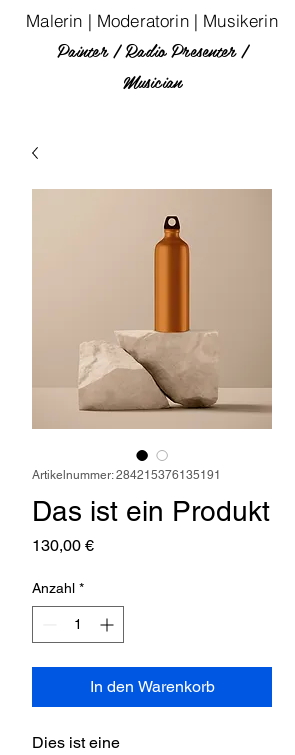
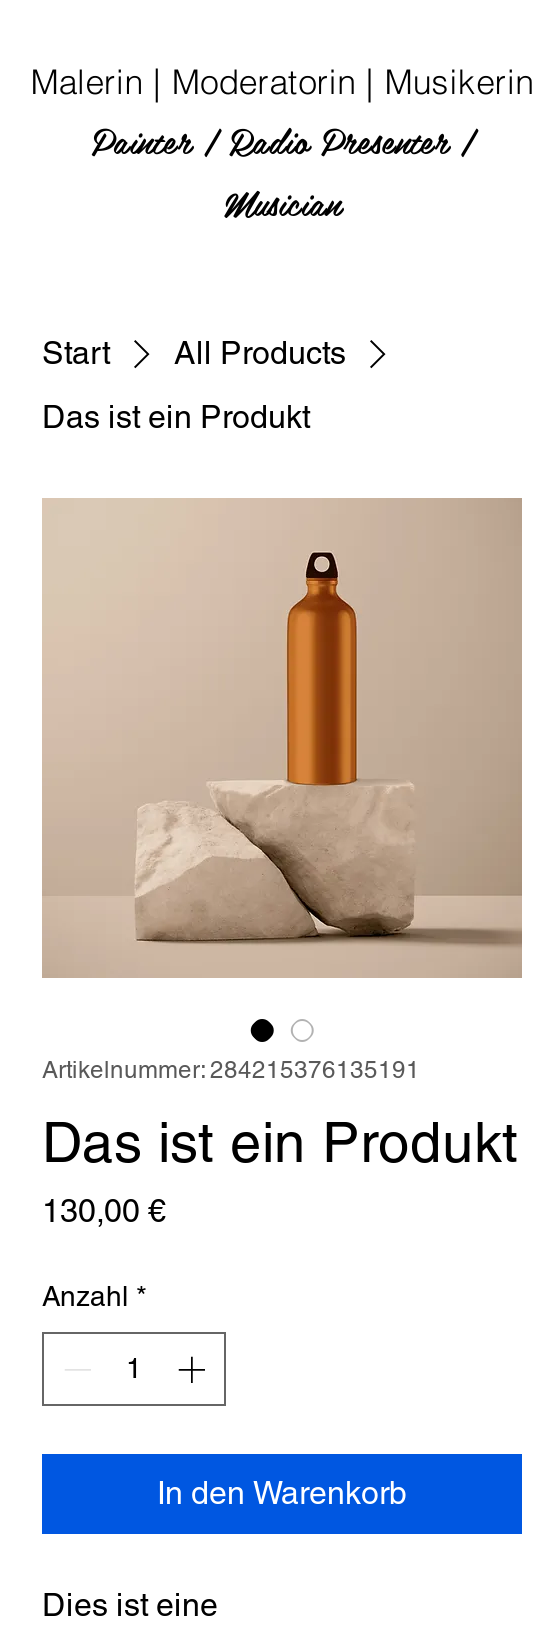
+ Start
+ All Products
+ Das ist ein Produkt
